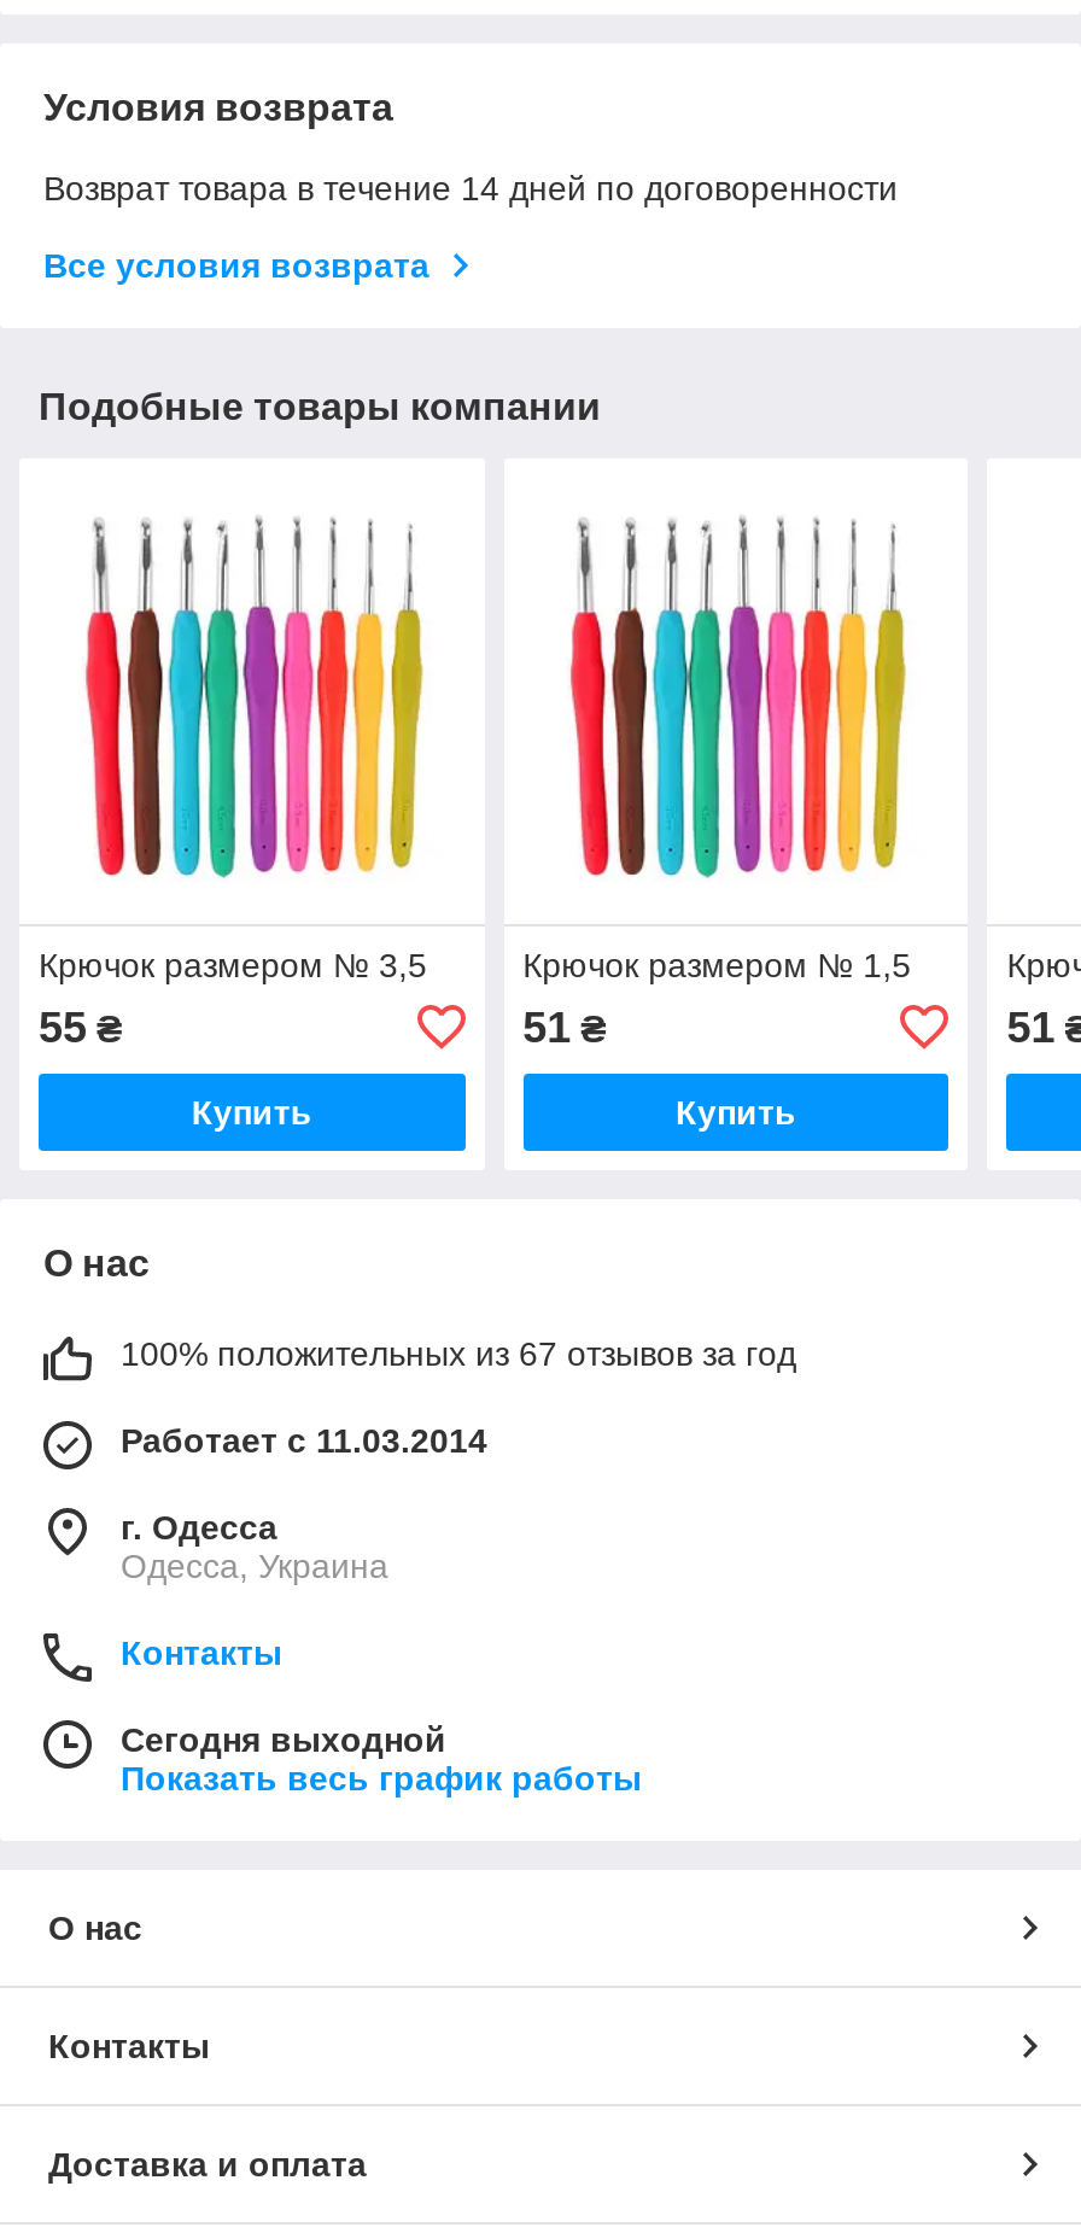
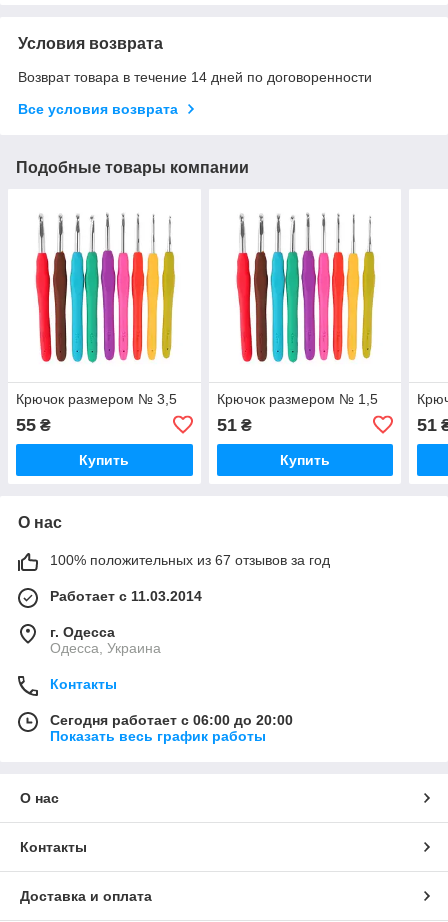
- Сегодня выходной
+ Сегодня работает с 06:00 до 20:00
